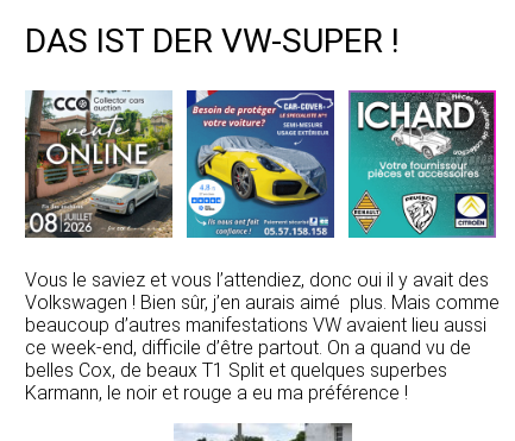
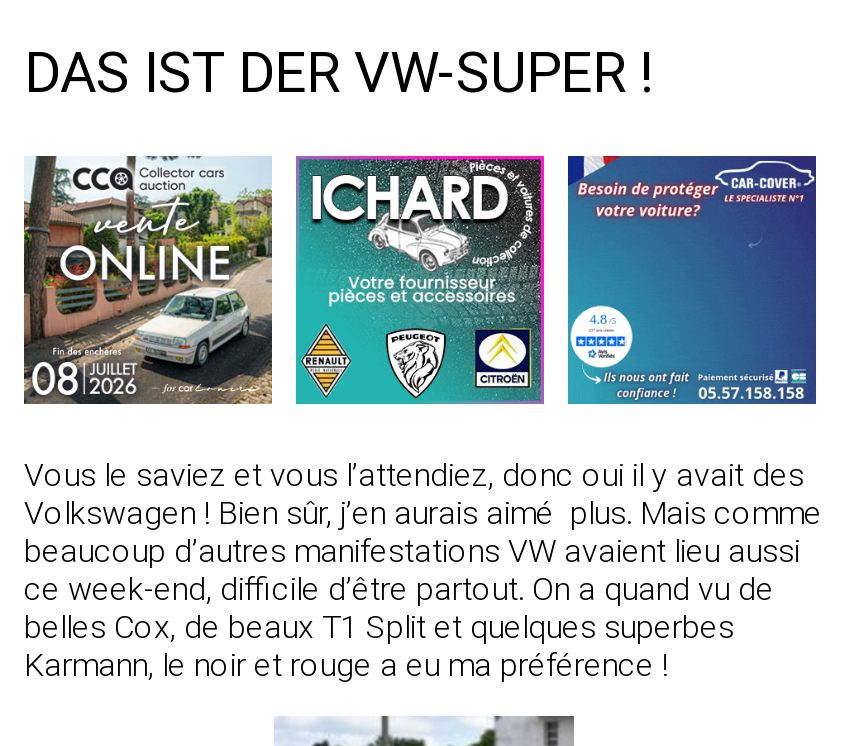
- [image]
+ [image]

- [image]
+ [image]
